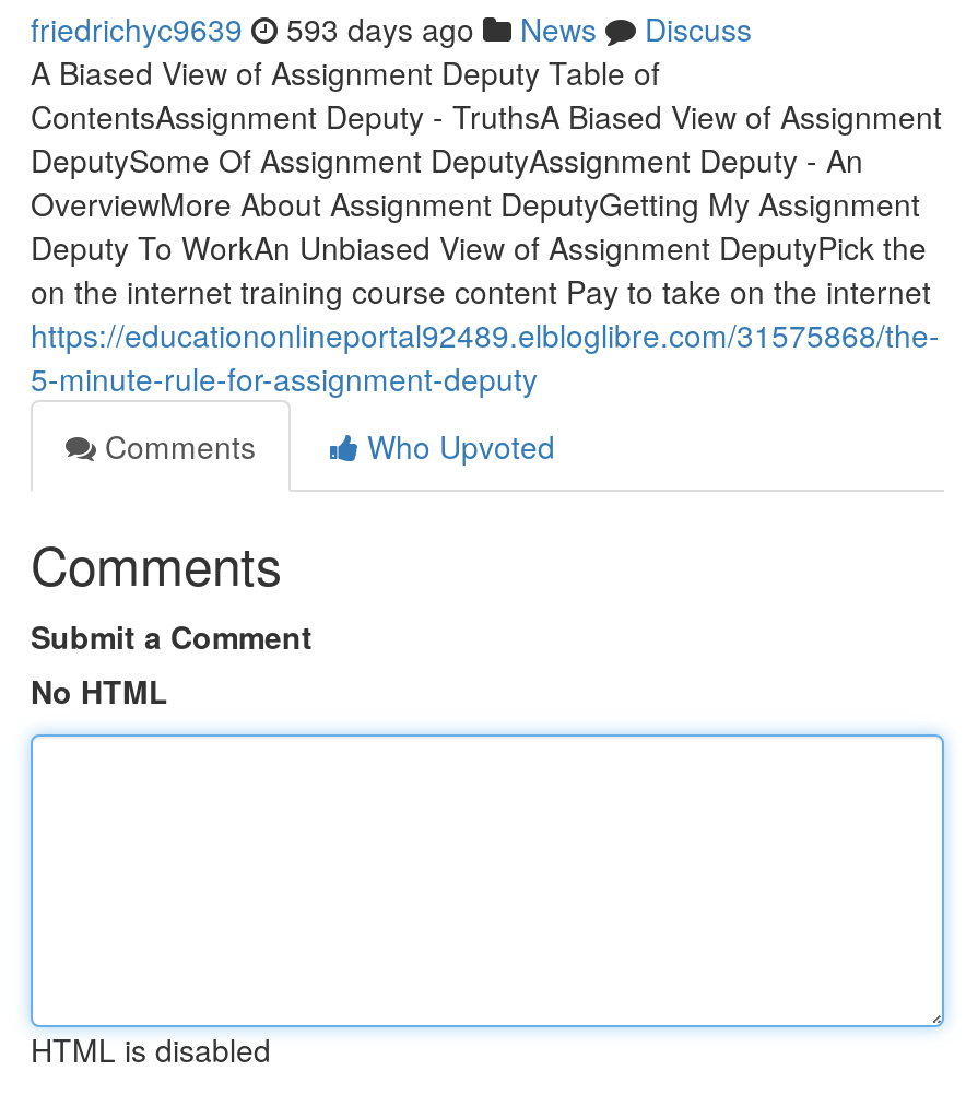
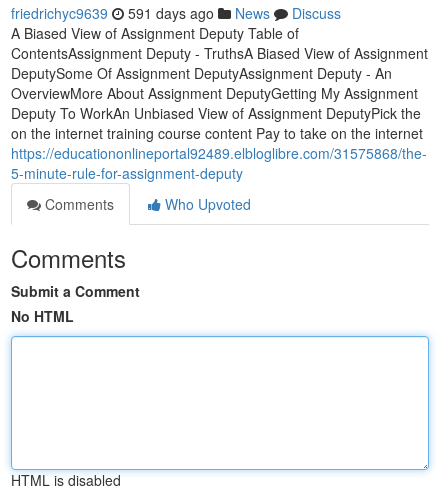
- friedrichyc9639 593 days ago News Discuss
+ friedrichyc9639 591 days ago News Discuss
